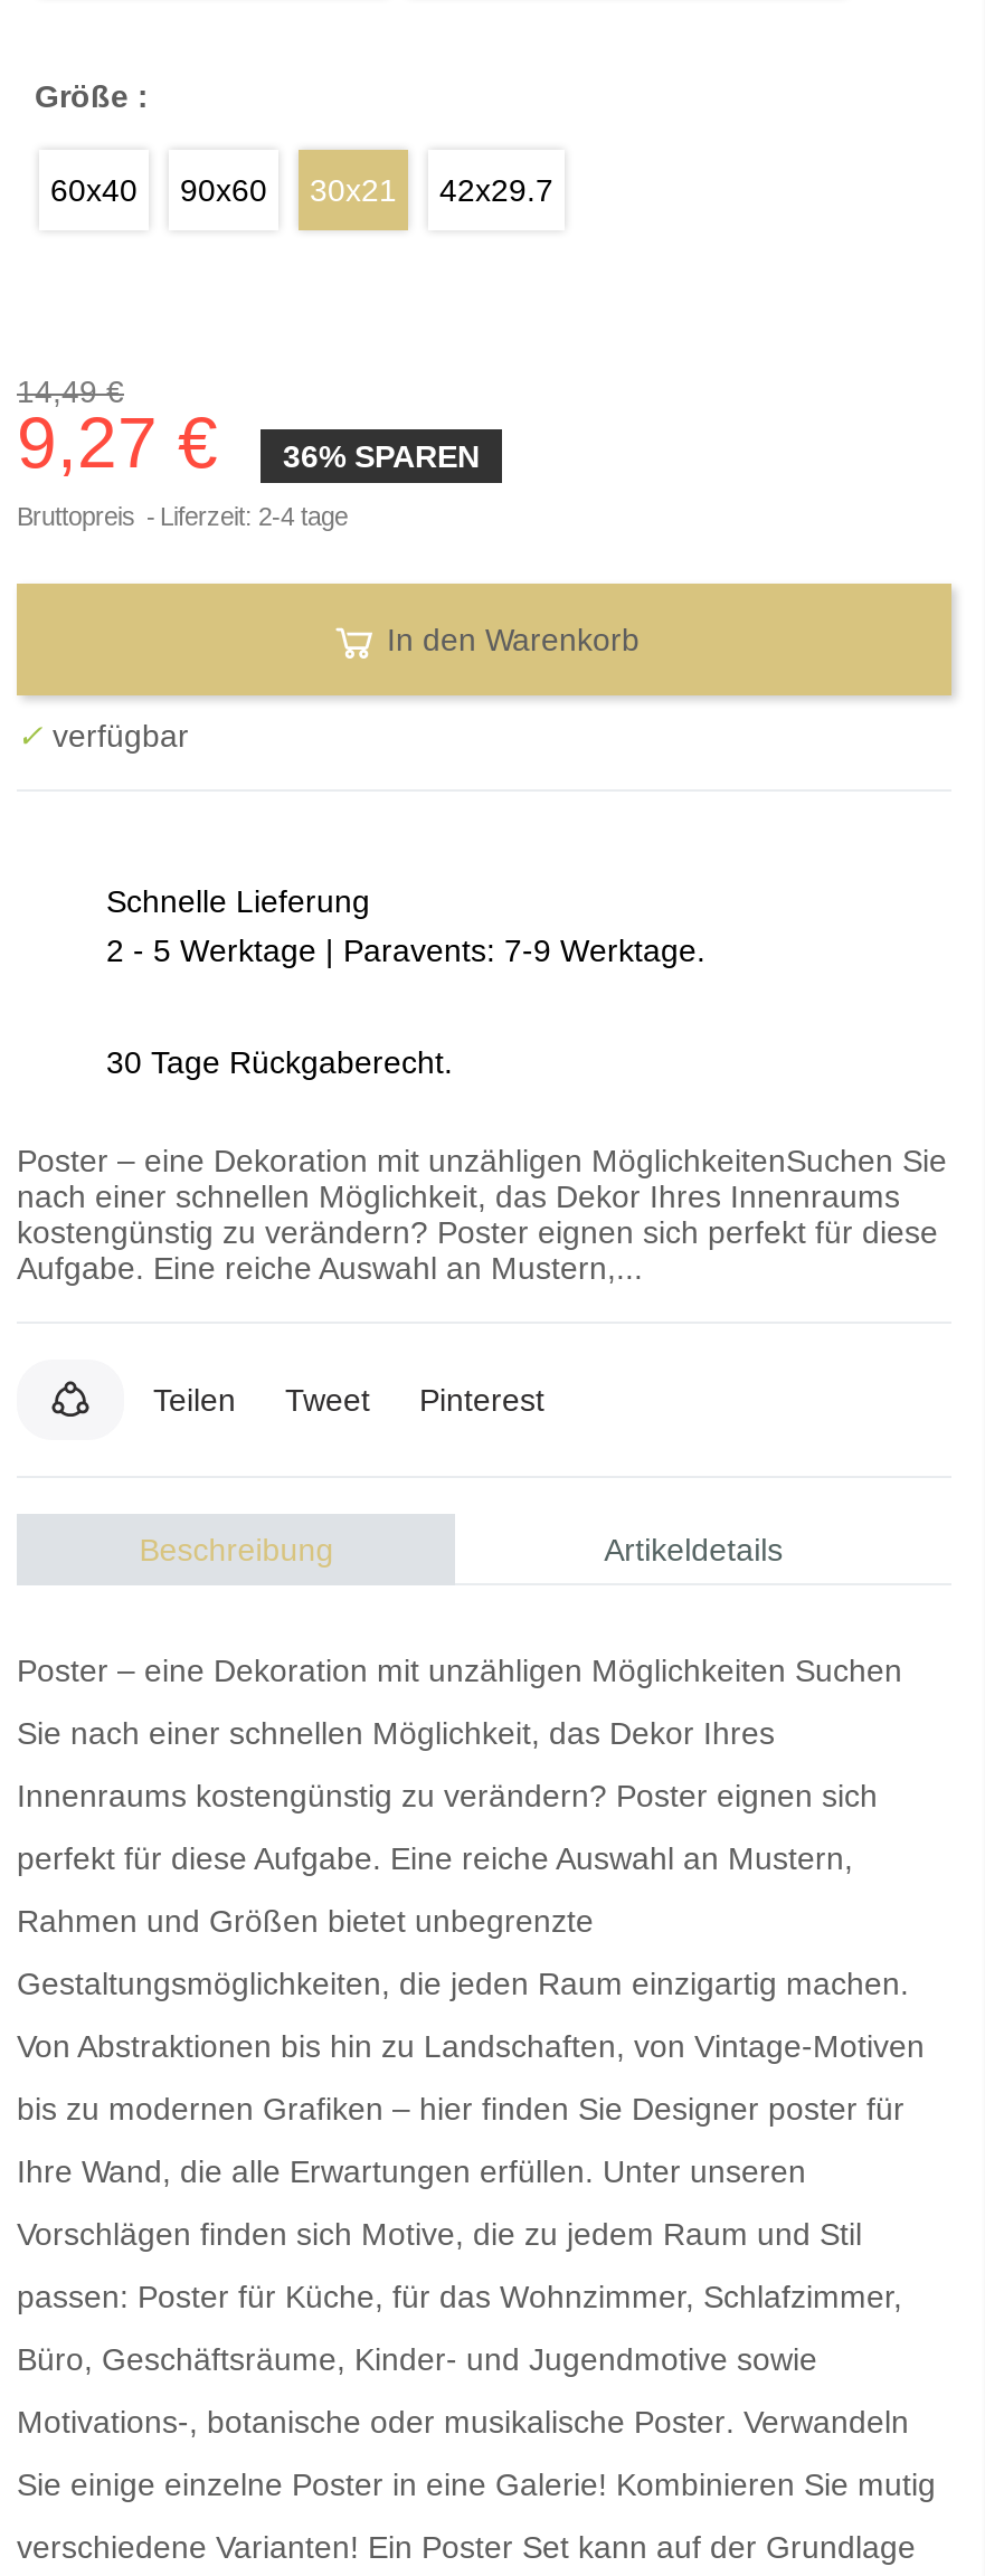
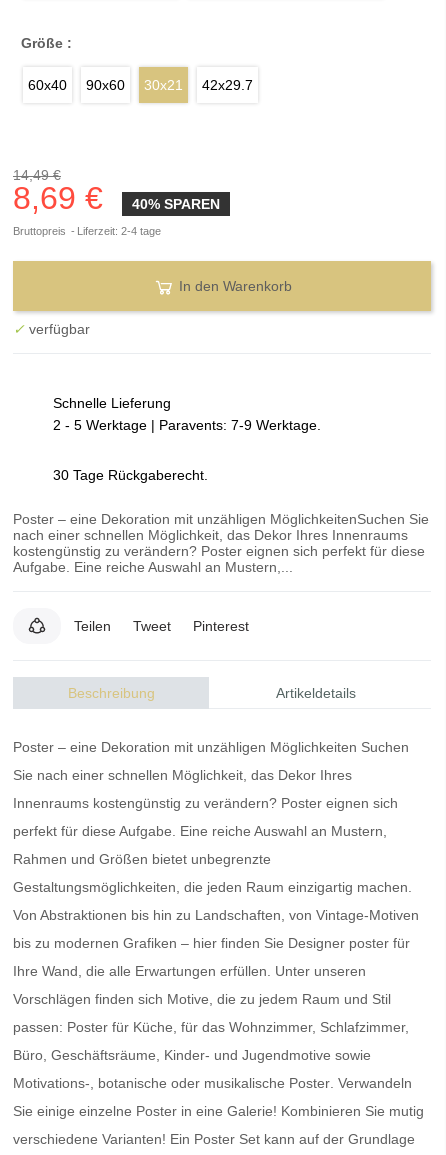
- 9,27 €
+ 8,69 €

- 36% SPAREN
+ 40% SPAREN
